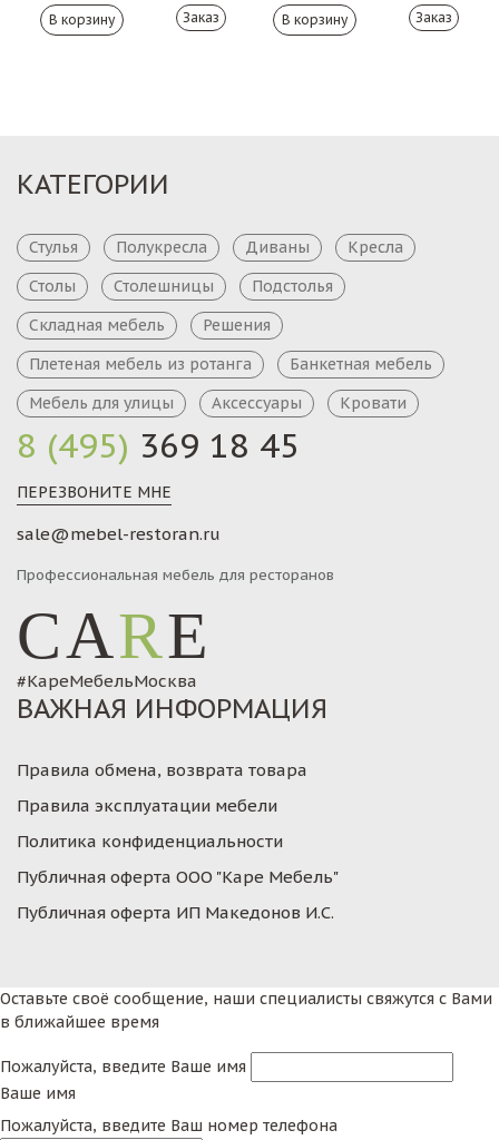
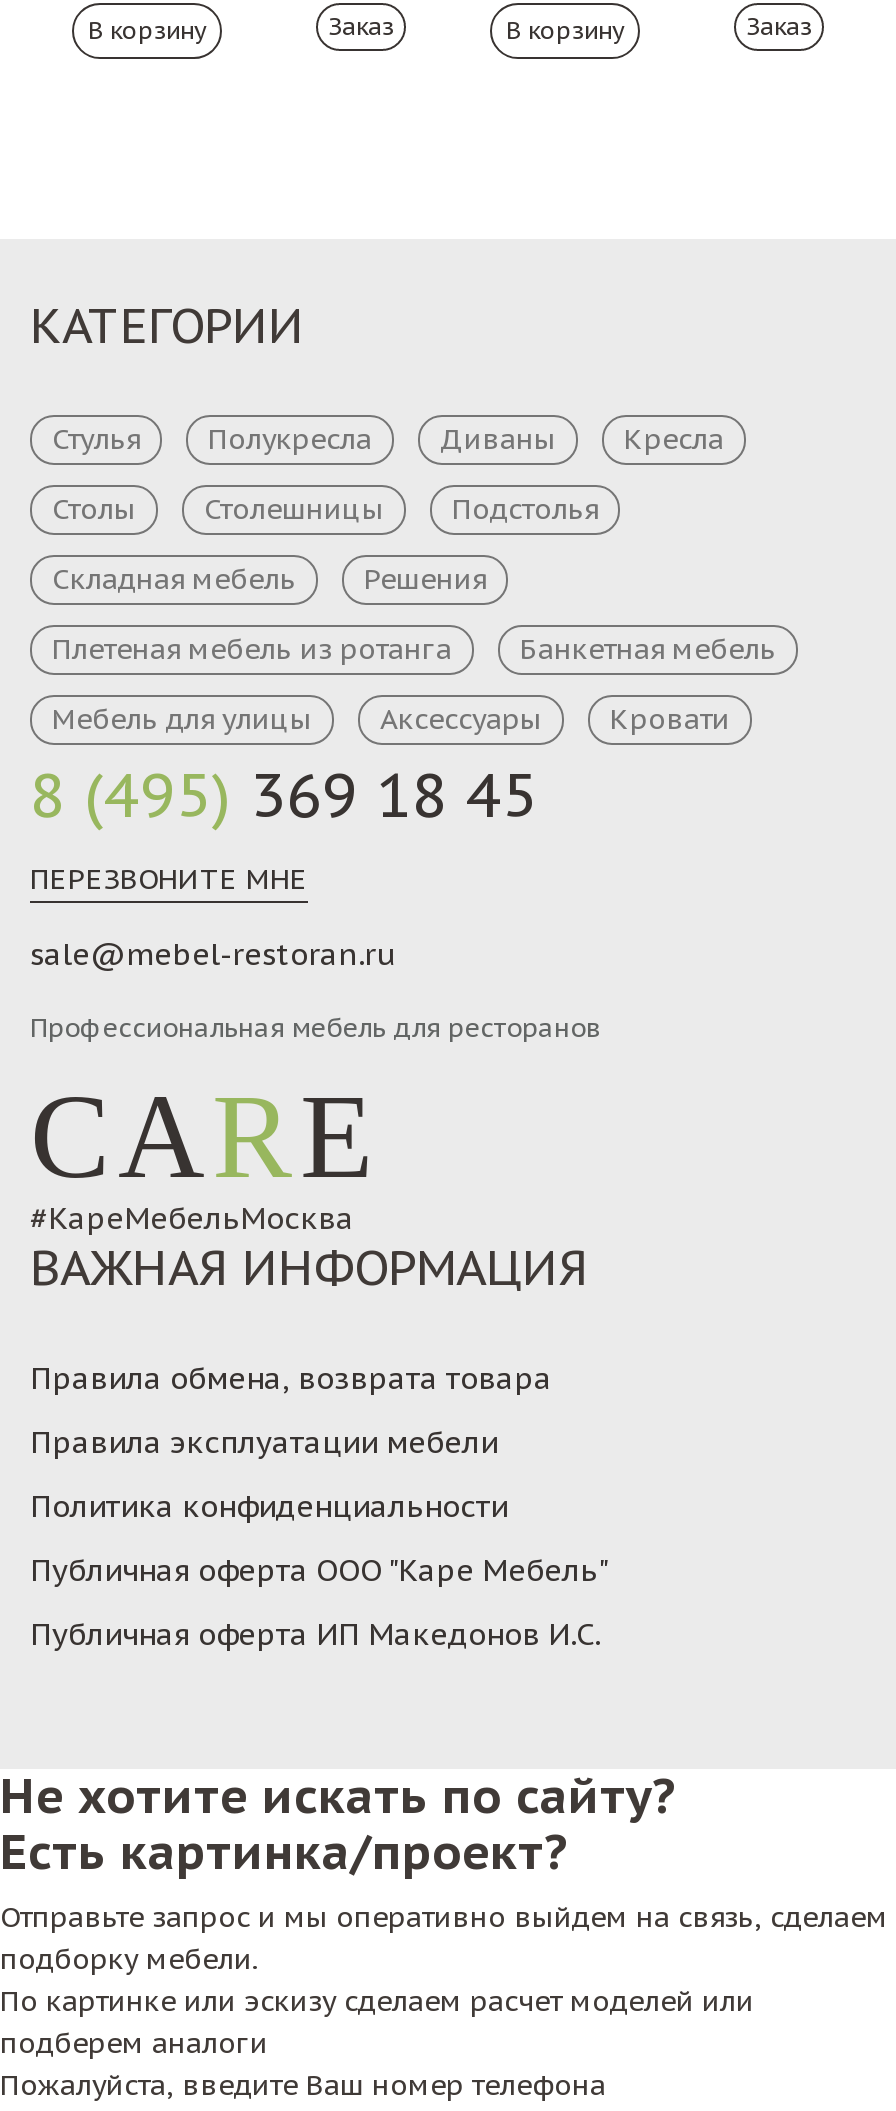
- Оставьте своё сообщение, наши специалисты свяжутся с Вами
- в ближайшее время
- Пожалуйста, введите Ваше имя
- Ваше имя
+ Не хотите искать по сайту?
+ Есть картинка/проект?
+ Отправьте запрос и мы оперативно выйдем на связь, сделаем
+ подборку мебели.
+ По картинке или эскизу сделаем расчет моделей или
+ подберем аналоги
